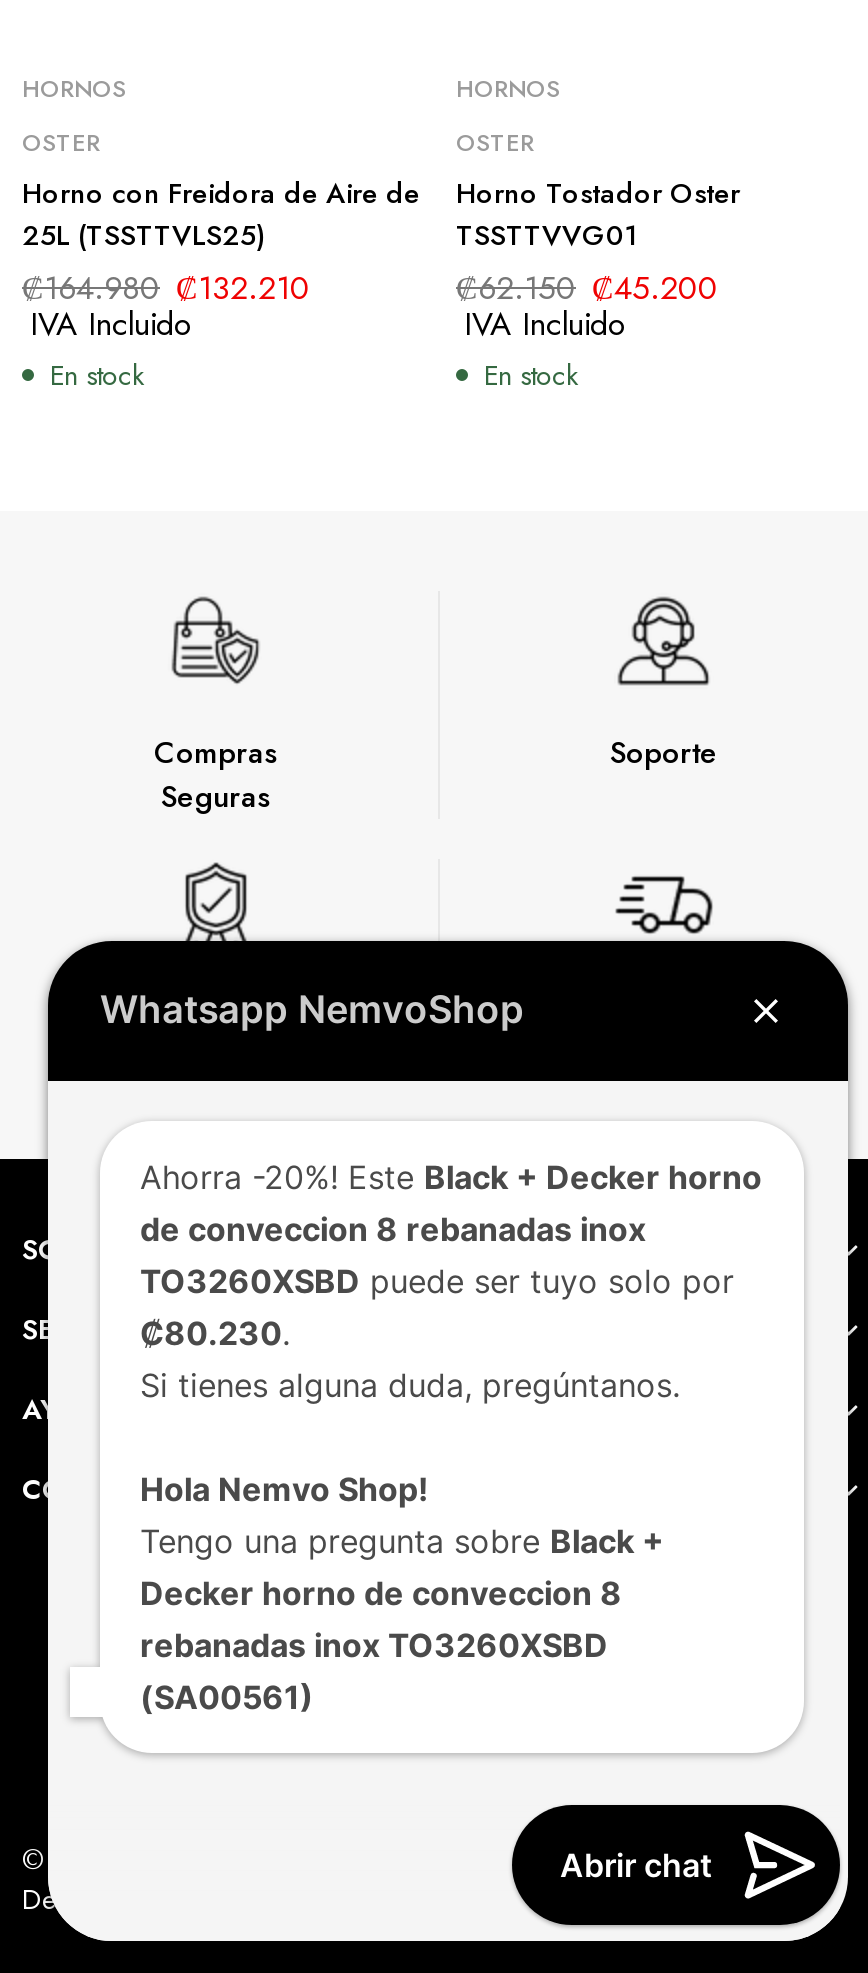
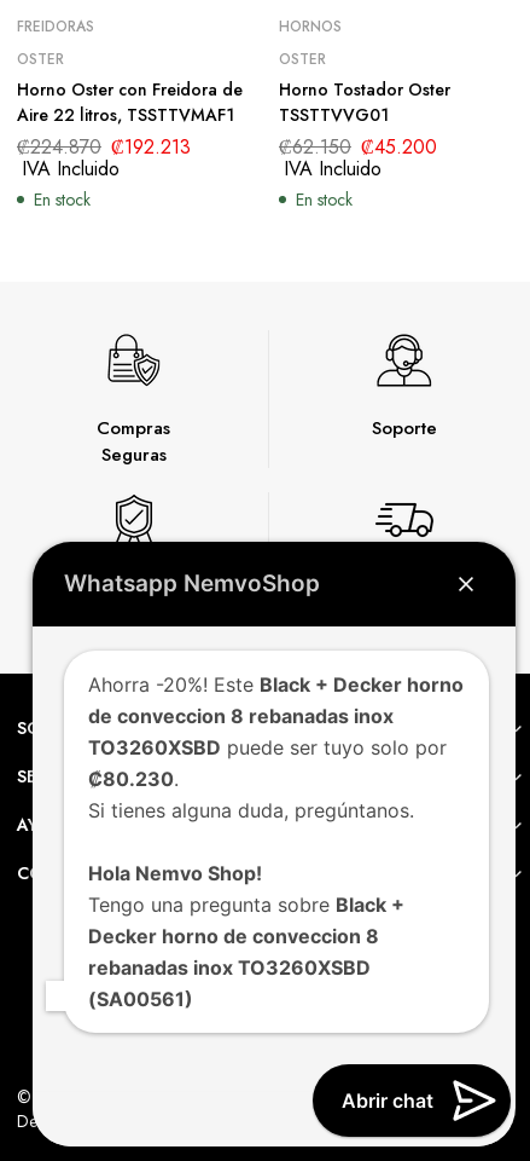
- HORNOS
+ FREIDORAS

- Horno con Freidora de Aire de
- 25L (TSSTTVLS25)
- ₡164.980 ₡132.210
+ Horno Oster con Freidora de
+ Aire 22 litros, TSSTTVMAF1
+ ₡224.870 ₡192.213
